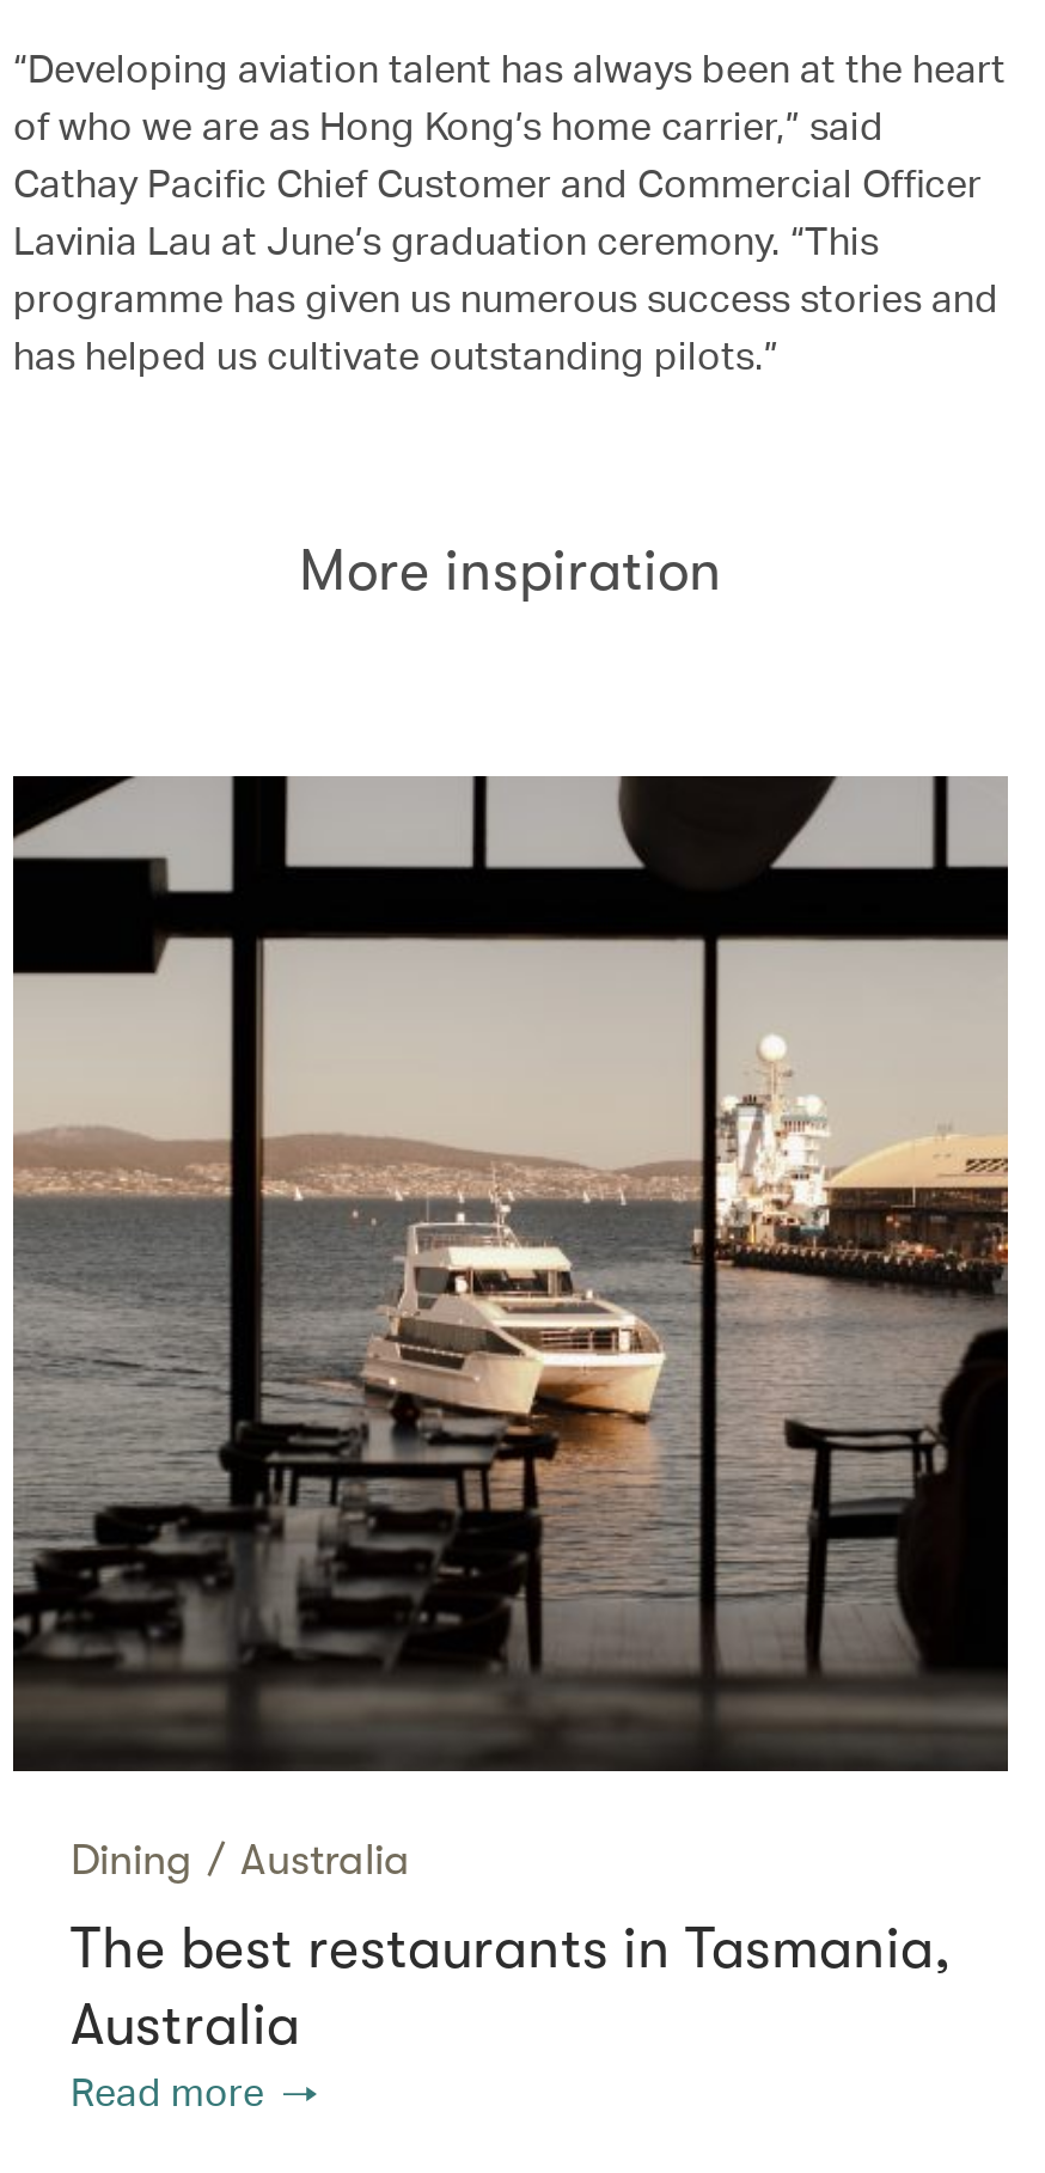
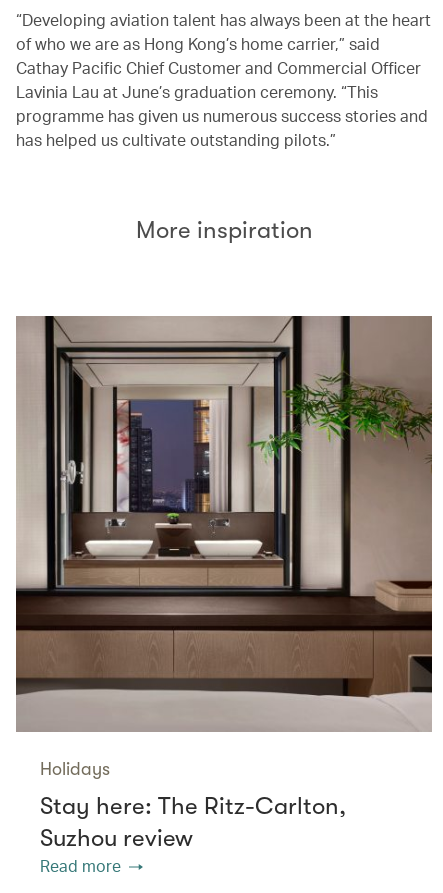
- [image]
- Dining / Australia
+ [image]
+ Holidays

- The best restaurants in Tasmania,
- Australia
+ Stay here: The Ritz-Carlton,
+ Suzhou review
